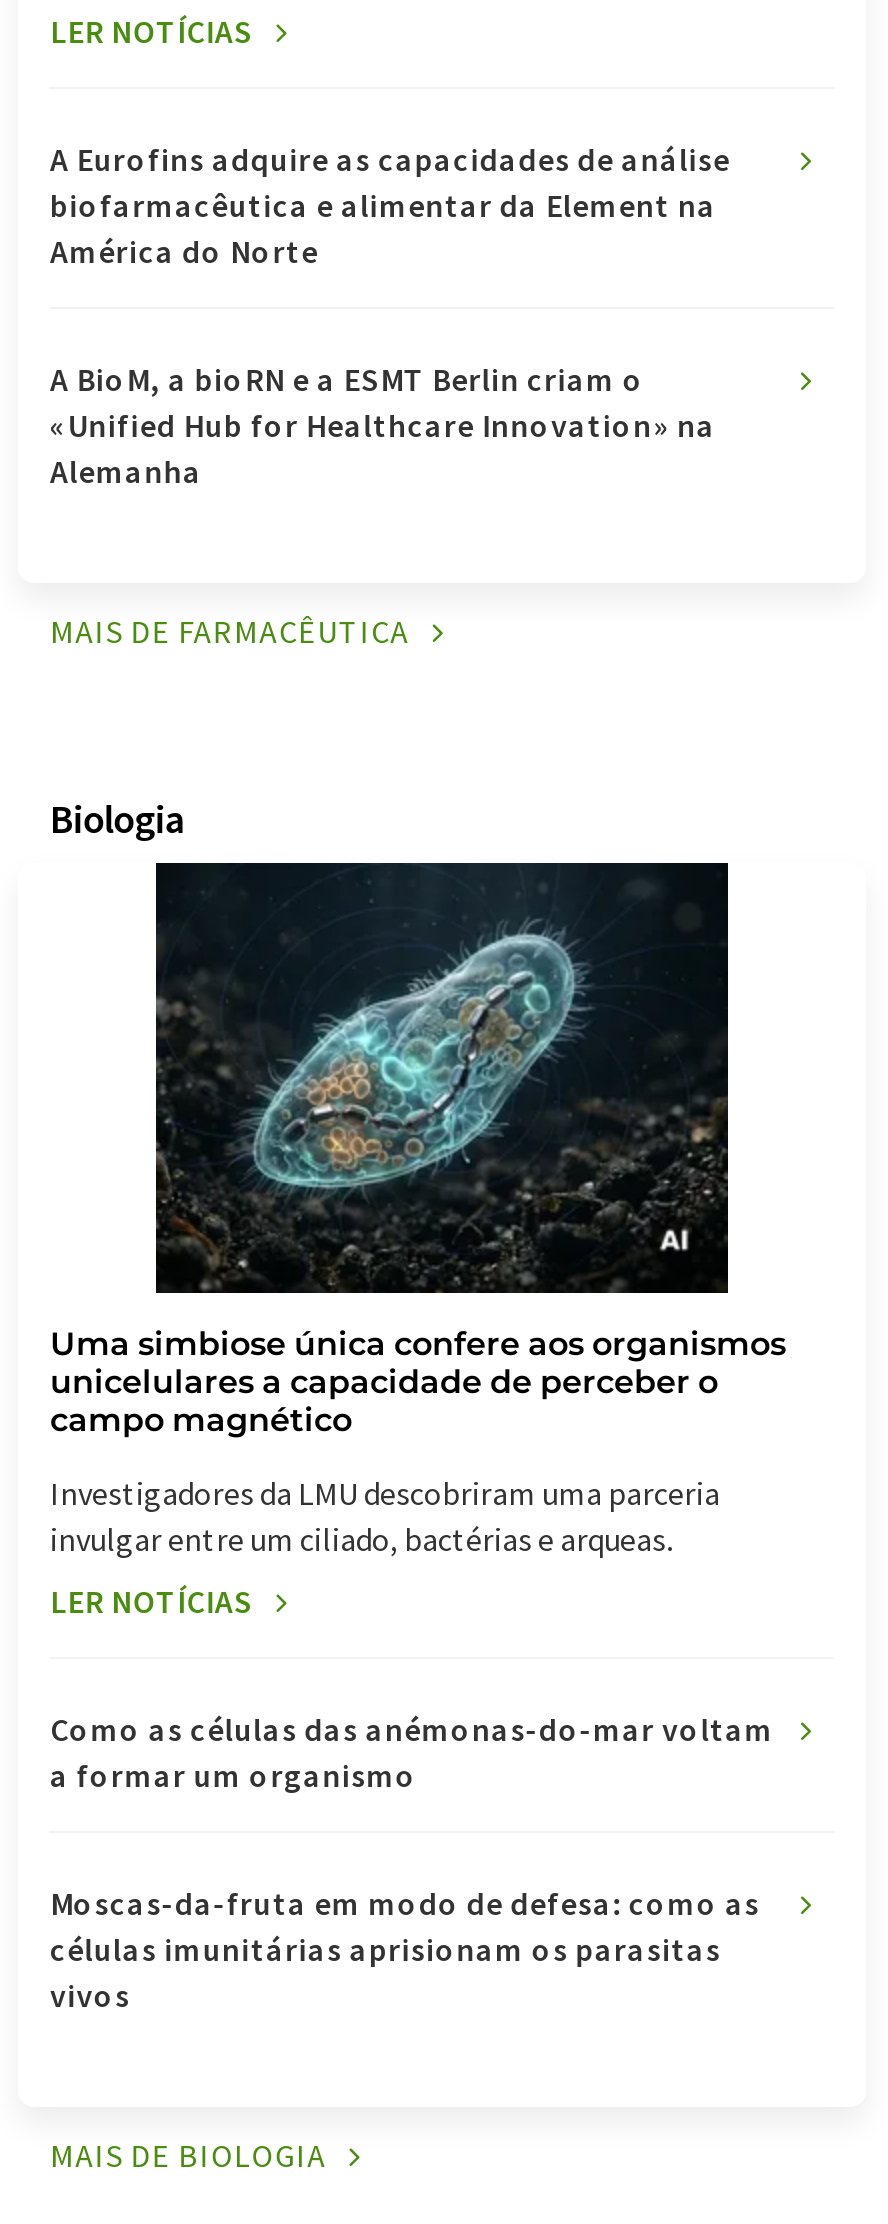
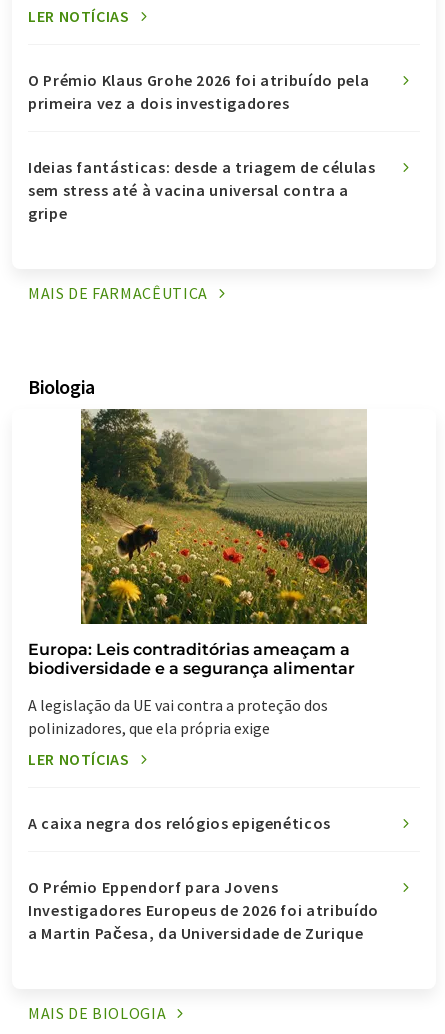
- A Eurofins adquire as capacidades de análise
- biofarmacêutica e alimentar da Element na
- América do Norte
+ O Prémio Klaus Grohe 2026 foi atribuído pela
+ primeira vez a dois investigadores

- A BioM, a bioRN e a ESMT Berlin criam o
- «Unified Hub for Healthcare Innovation» na
- Alemanha
+ Ideias fantásticas: desde a triagem de células
+ sem stress até à vacina universal contra a
+ gripe

- [image]
- Uma simbiose única confere aos organismos
- unicelulares a capacidade de perceber o
- campo magnético
+ [image]
+ Europa: Leis contraditórias ameaçam a
+ biodiversidade e a segurança alimentar

- Investigadores da LMU descobriram uma parceria
- invulgar entre um ciliado, bactérias e arqueas.
+ A legislação da UE vai contra a proteção dos
+ polinizadores, que ela própria exige

- Como as células das anémonas-do-mar voltam
- a formar um organismo
+ A caixa negra dos relógios epigenéticos

- Moscas-da-fruta em modo de defesa: como as
- células imunitárias aprisionam os parasitas
- vivos
+ O Prémio Eppendorf para Jovens
+ Investigadores Europeus de 2026 foi atribuído
+ a Martin Pačesa, da Universidade de Zurique
